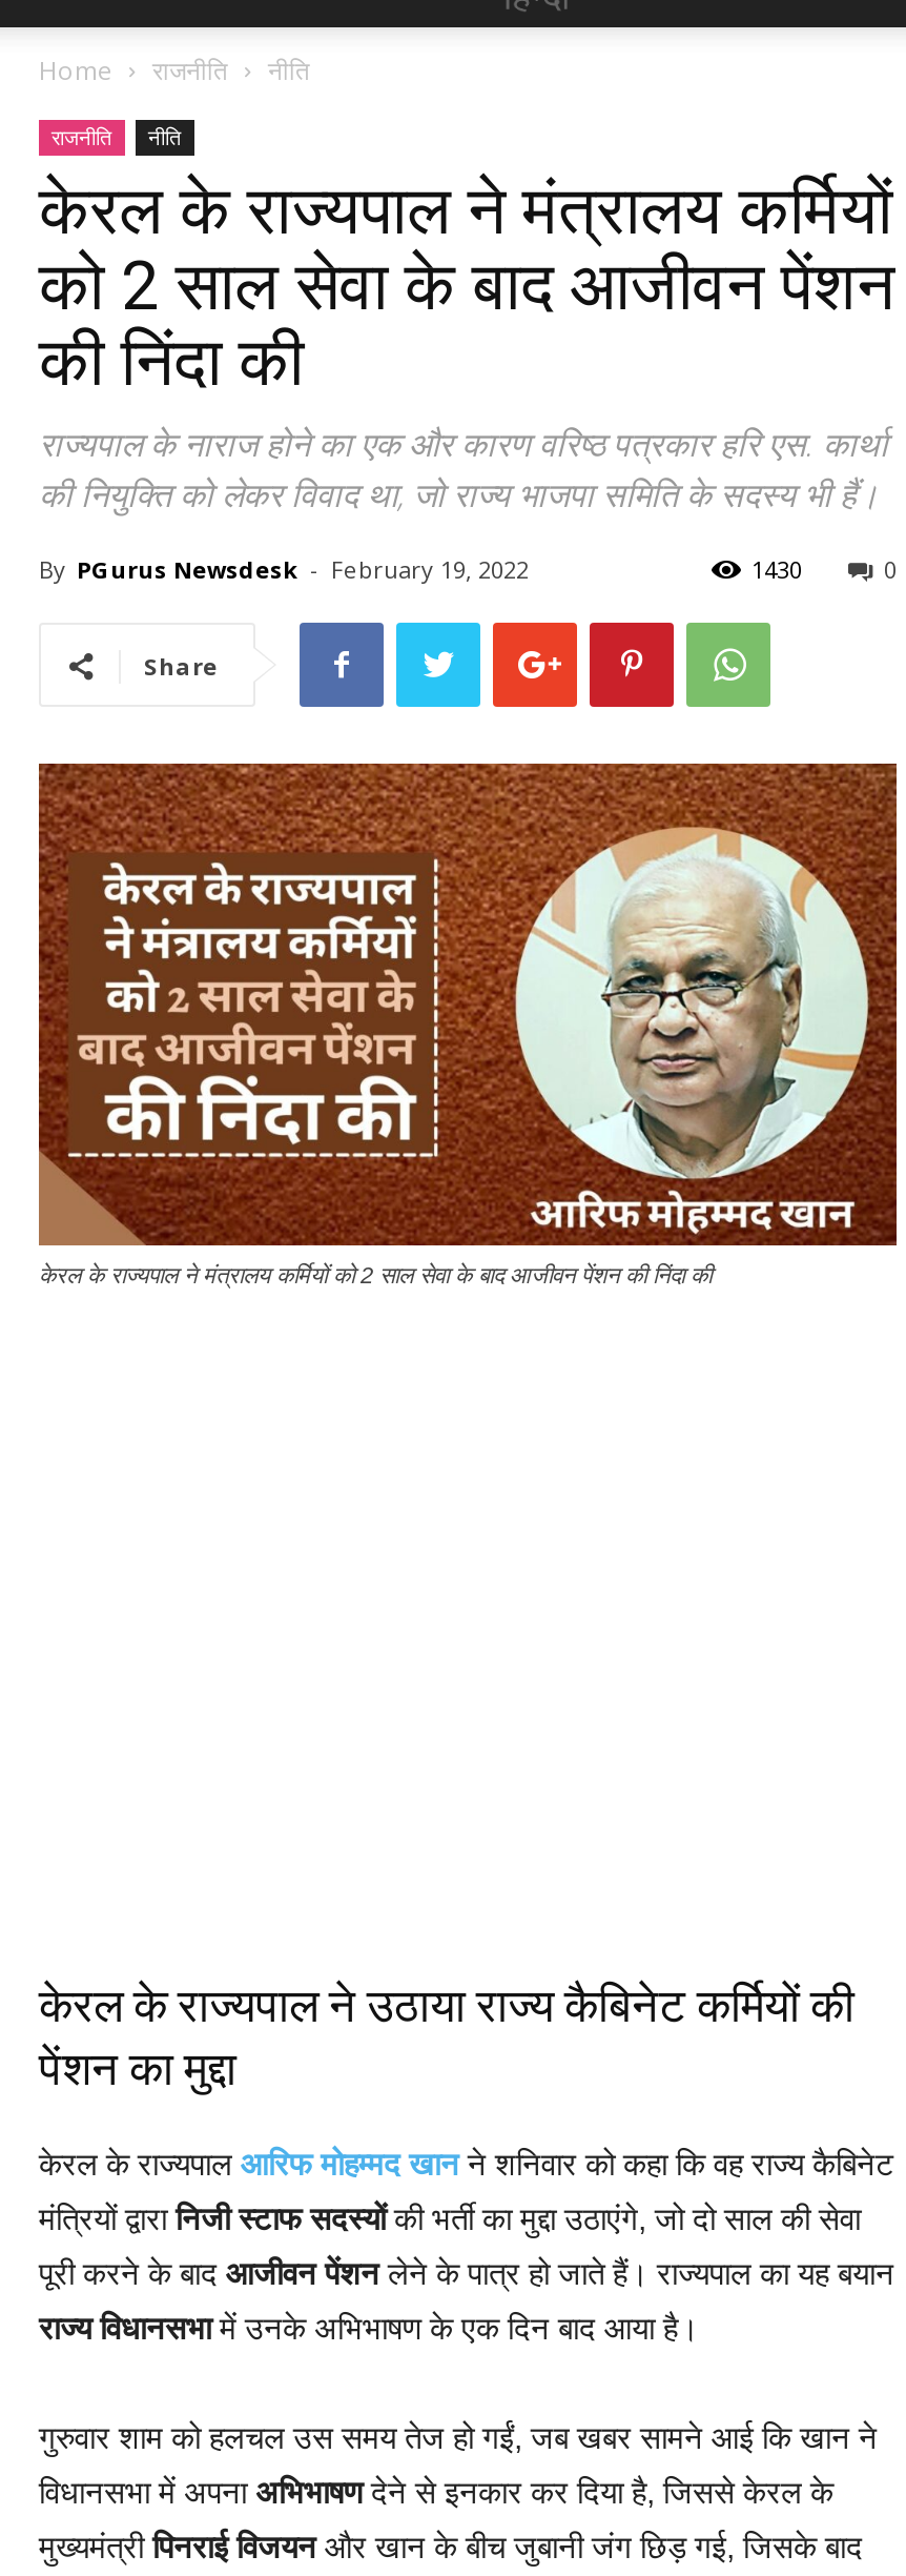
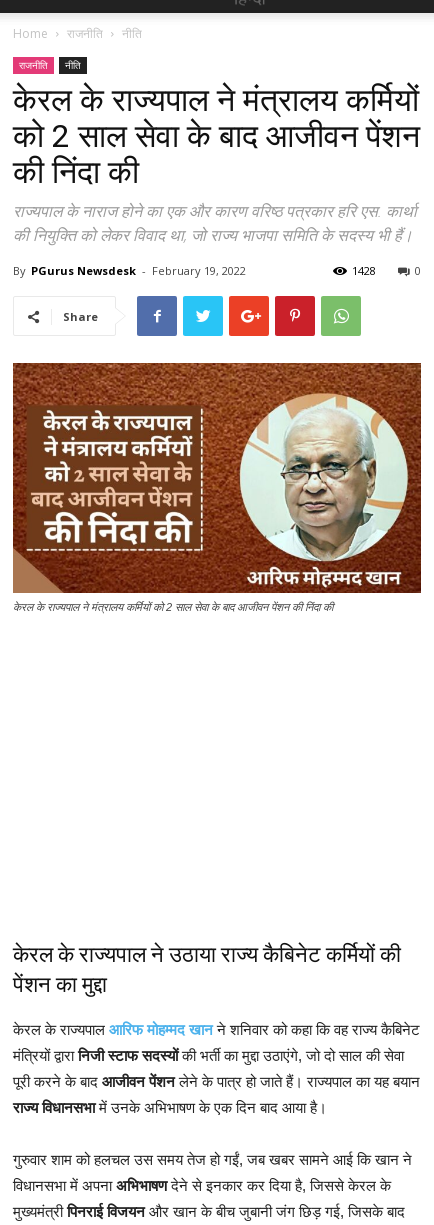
- 1430
+ 1428
